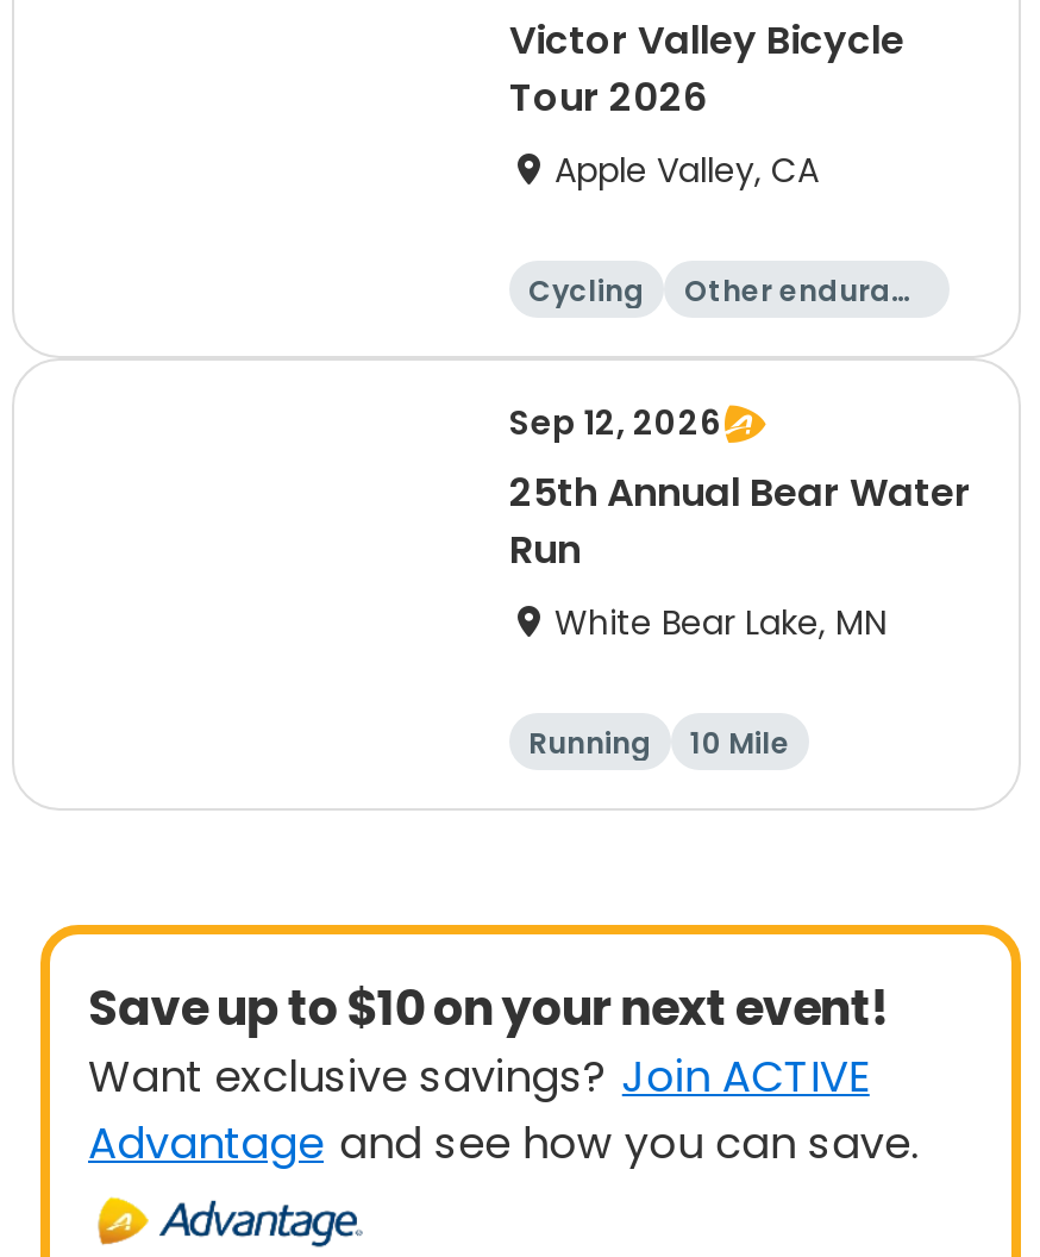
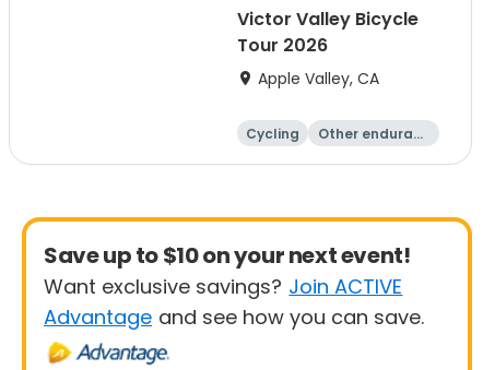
- Sep 12, 2026
- 25th Annual Bear Water
- Run
- White Bear Lake, MN
- Running
- 10 Mile
